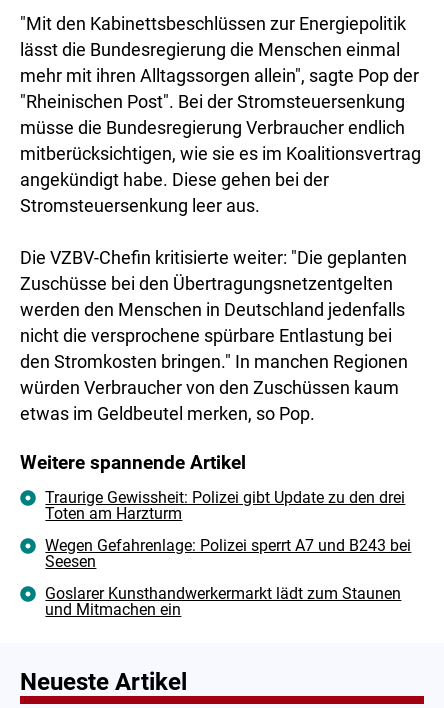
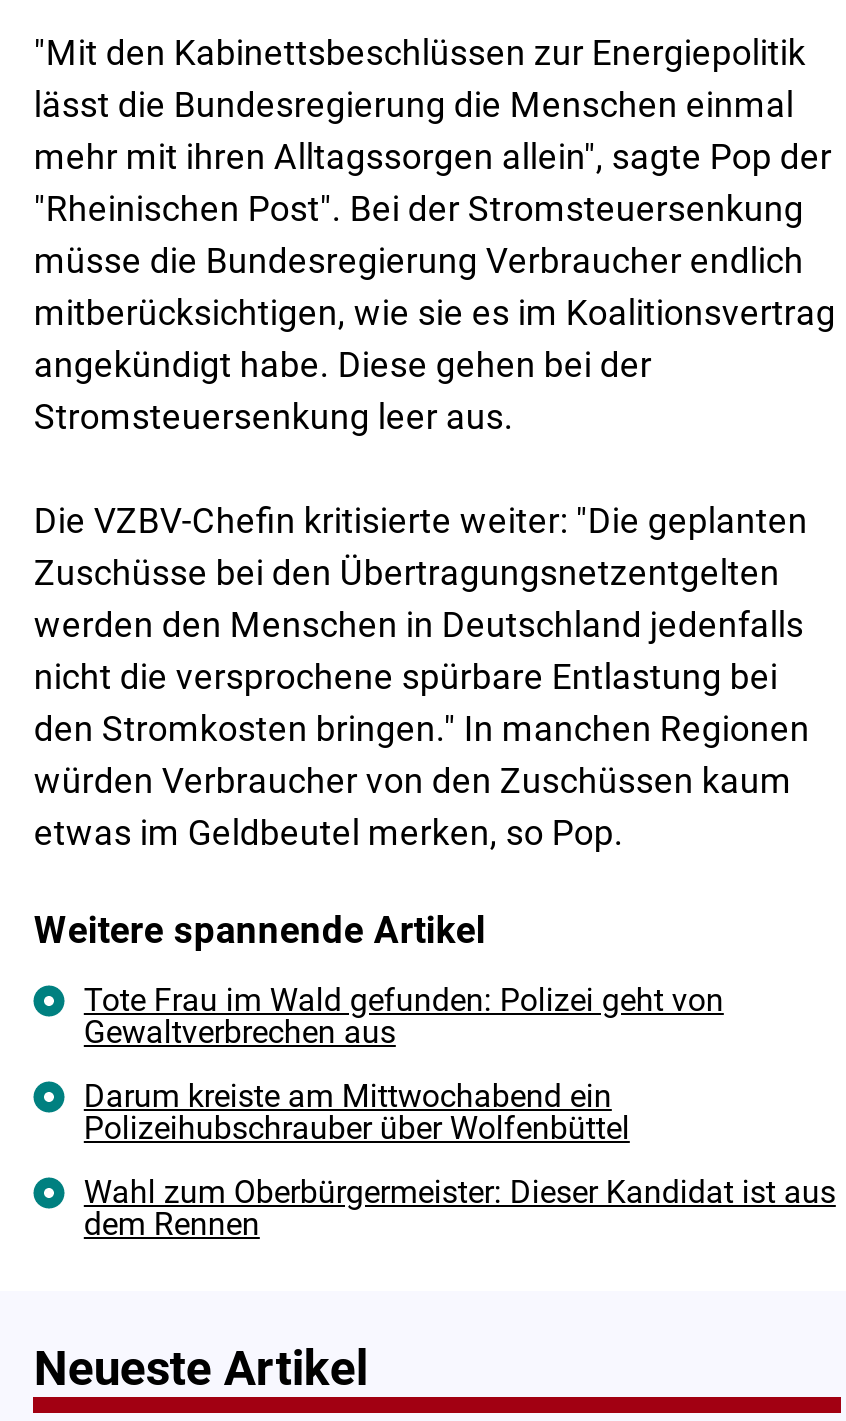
- Traurige Gewissheit: Polizei gibt Update zu den drei
- Toten am Harzturm
+ Tote Frau im Wald gefunden: Polizei geht von
+ Gewaltverbrechen aus

- Wegen Gefahrenlage: Polizei sperrt A7 und B243 bei
- Seesen
+ Darum kreiste am Mittwochabend ein
+ Polizeihubschrauber über Wolfenbüttel

- Goslarer Kunsthandwerkermarkt lädt zum Staunen
- und Mitmachen ein
+ Wahl zum Oberbürgermeister: Dieser Kandidat ist aus
+ dem Rennen
